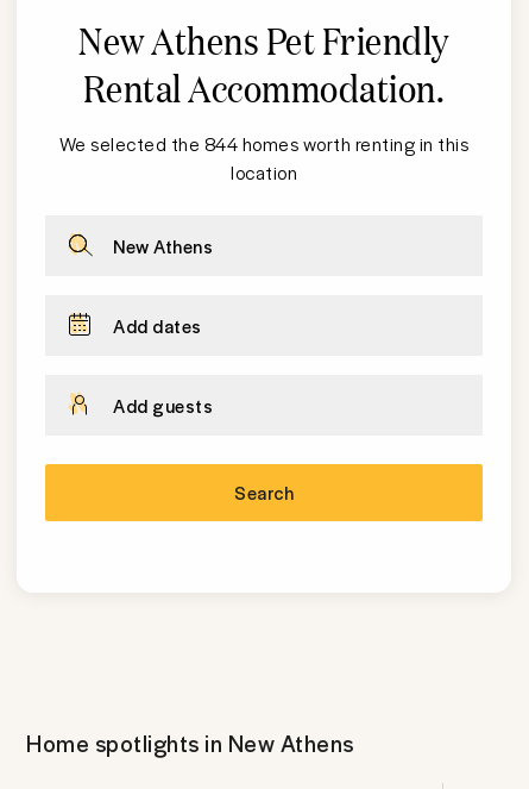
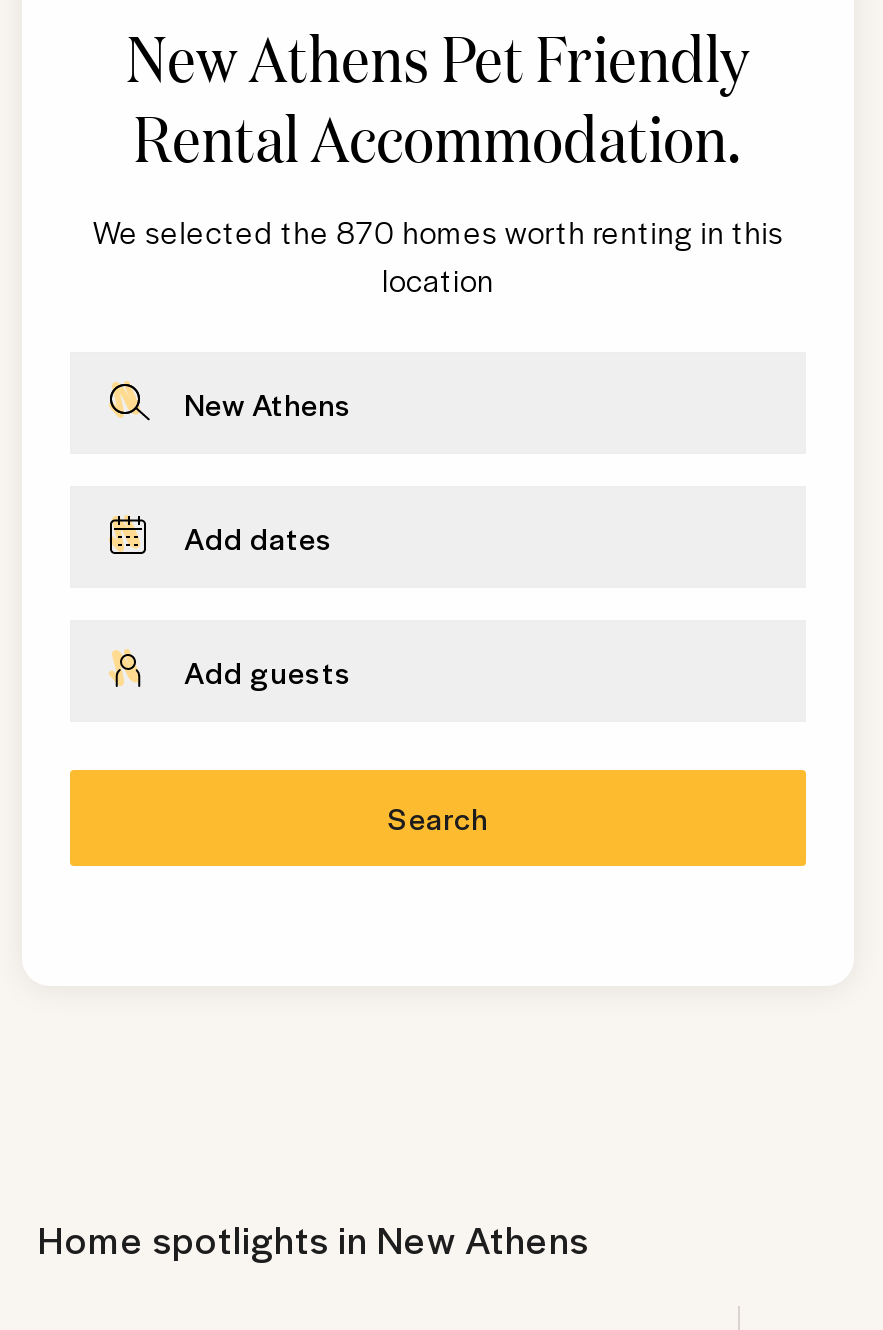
- We selected the 844 homes worth renting in this
+ We selected the 870 homes worth renting in this
